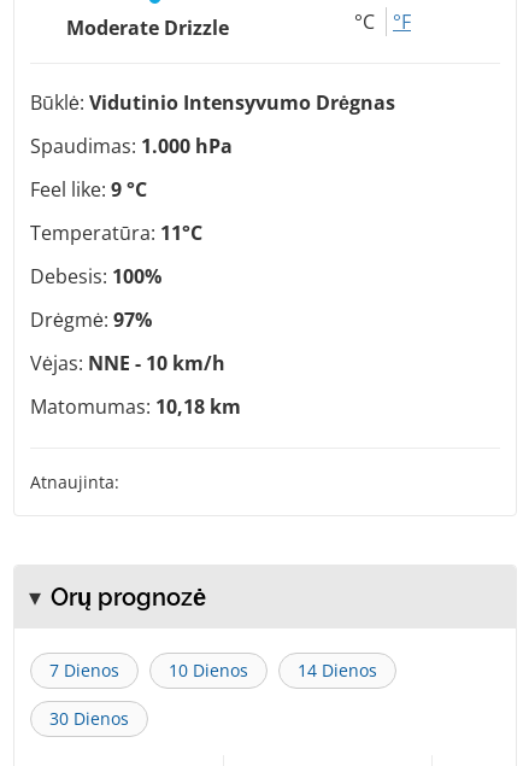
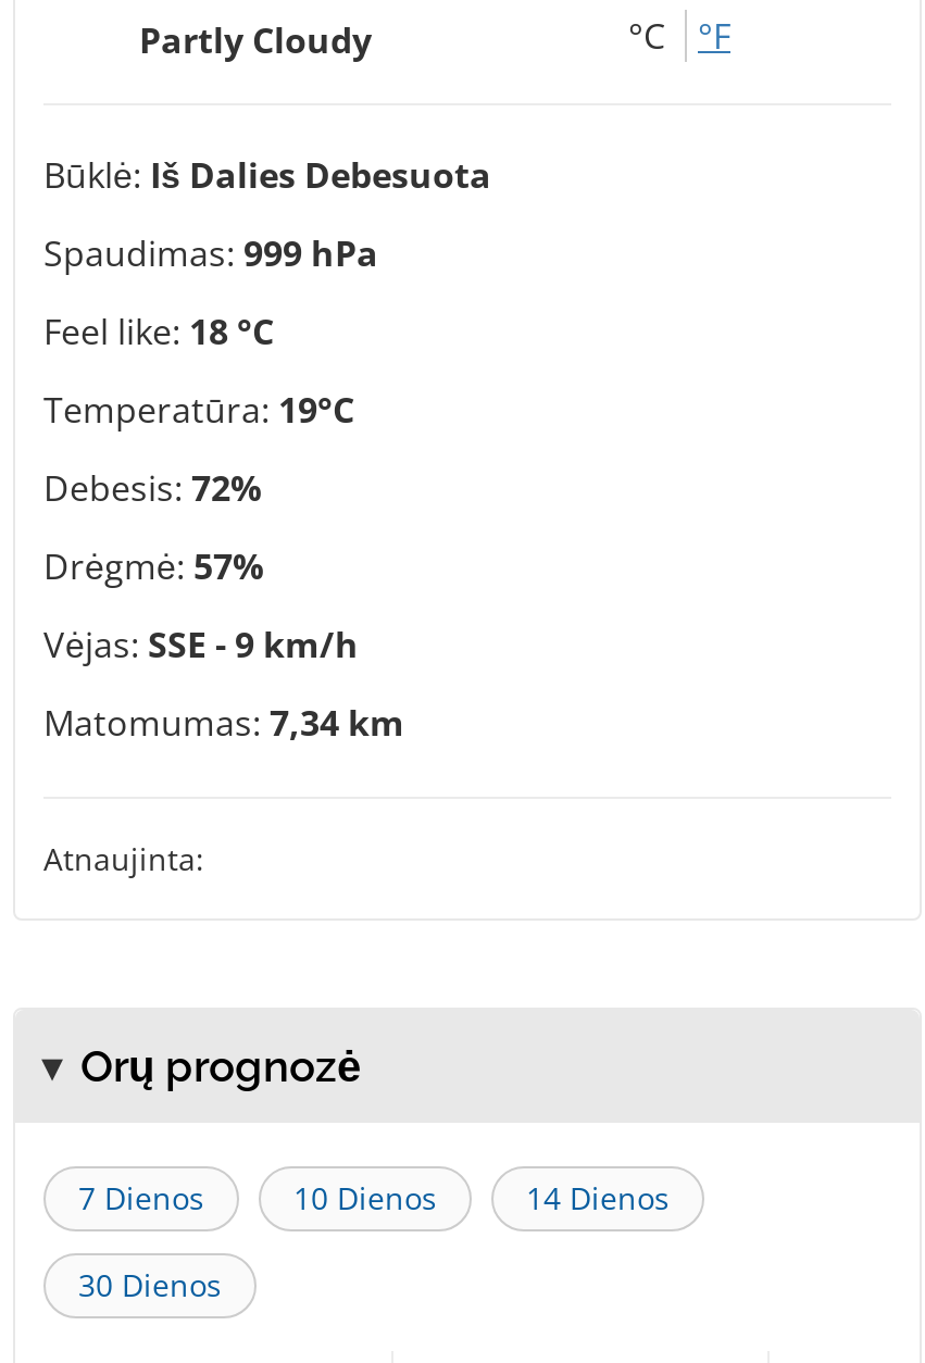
- Moderate Drizzle
+ Partly Cloudy

- Būklė: Vidutinio Intensyvumo Drėgnas
+ Būklė: Iš Dalies Debesuota

- Spaudimas: 1.000 hPa
+ Spaudimas: 999 hPa

- Feel like: 9 °C
+ Feel like: 18 °C

- Temperatūra: 11°C
+ Temperatūra: 19°C

- Debesis: 100%
+ Debesis: 72%

- Drėgmė: 97%
+ Drėgmė: 57%

- Vėjas: NNE - 10 km/h
+ Vėjas: SSE - 9 km/h

- Matomumas: 10,18 km
+ Matomumas: 7,34 km
